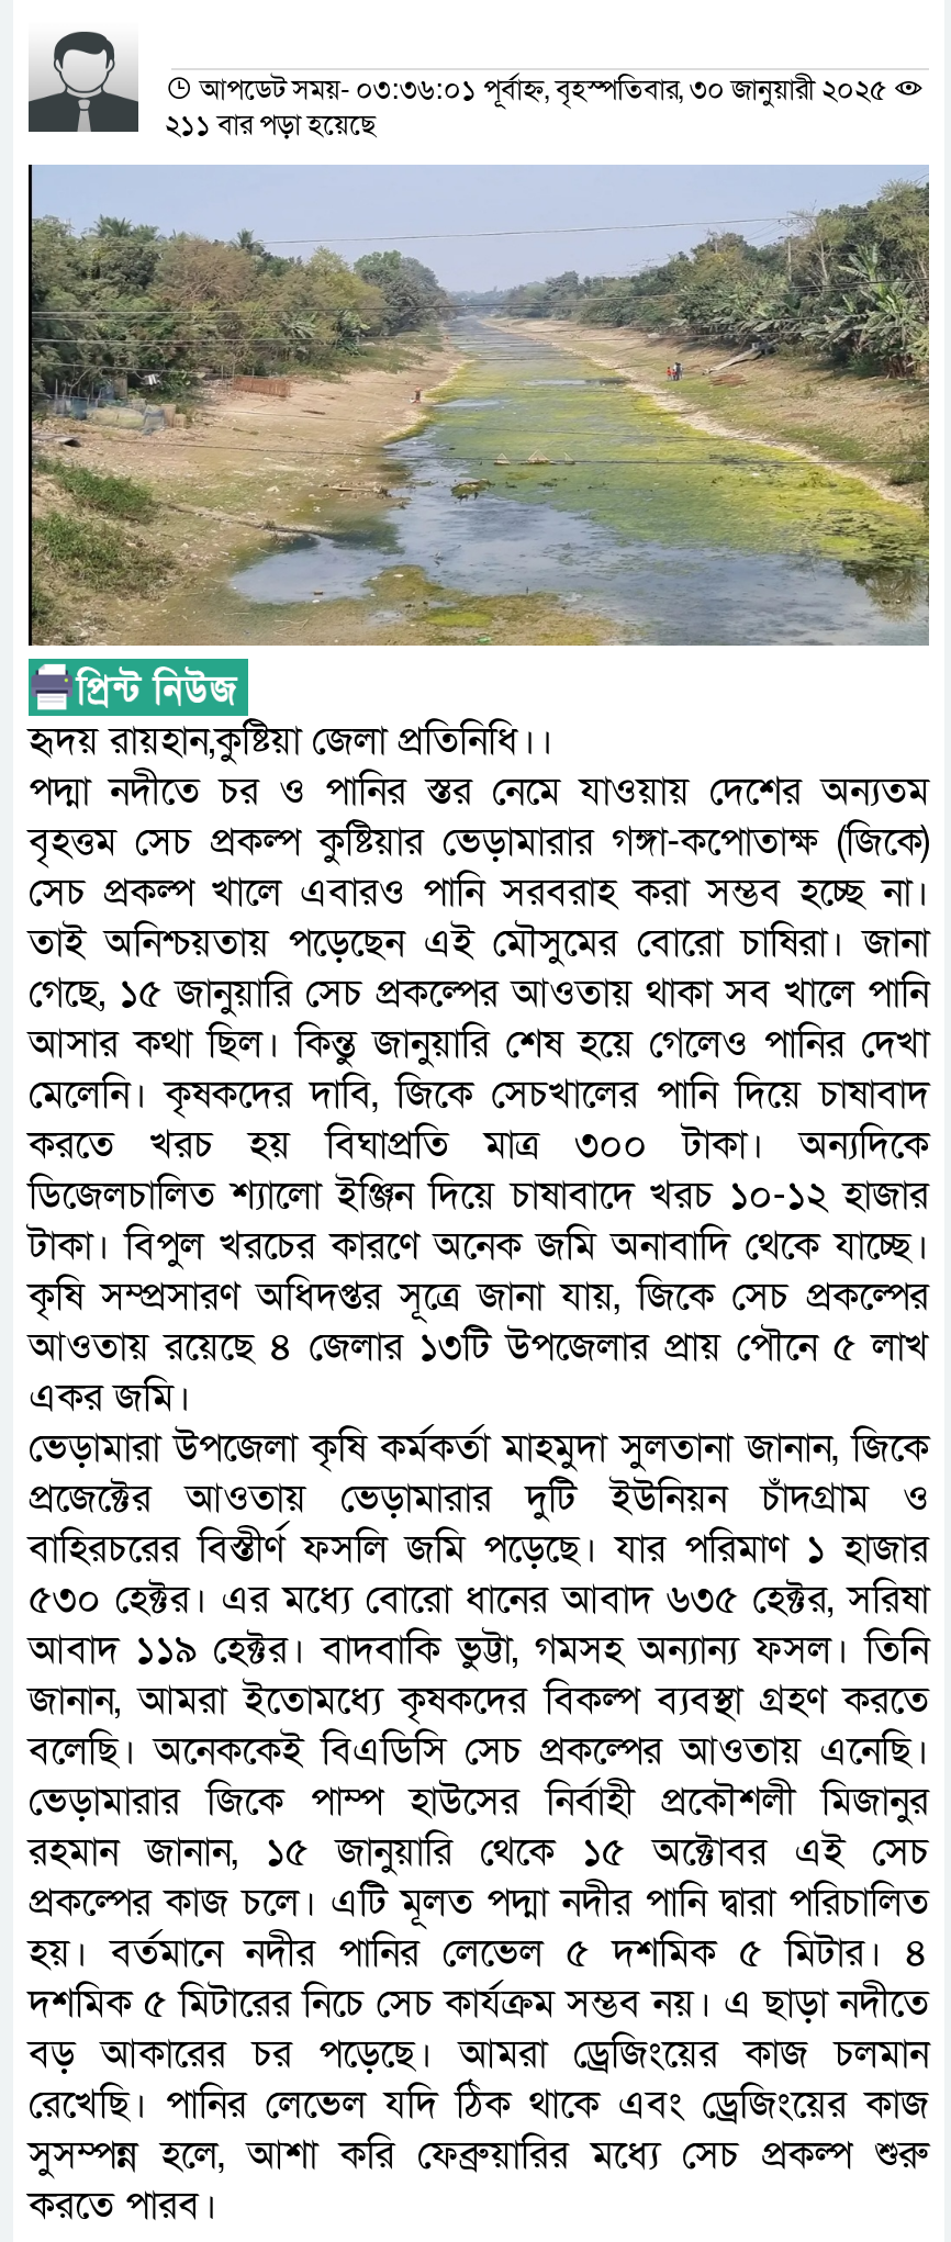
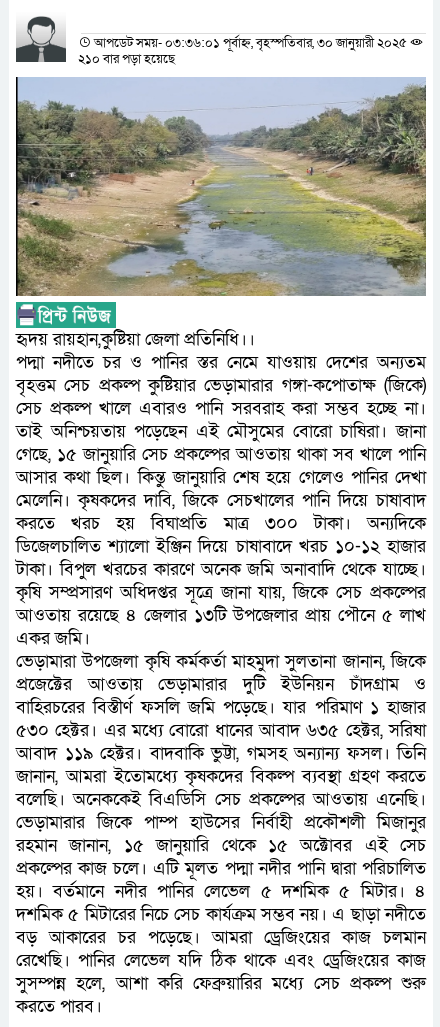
- ২১১ বার পড়া হয়েছে
+ ২১০ বার পড়া হয়েছে
